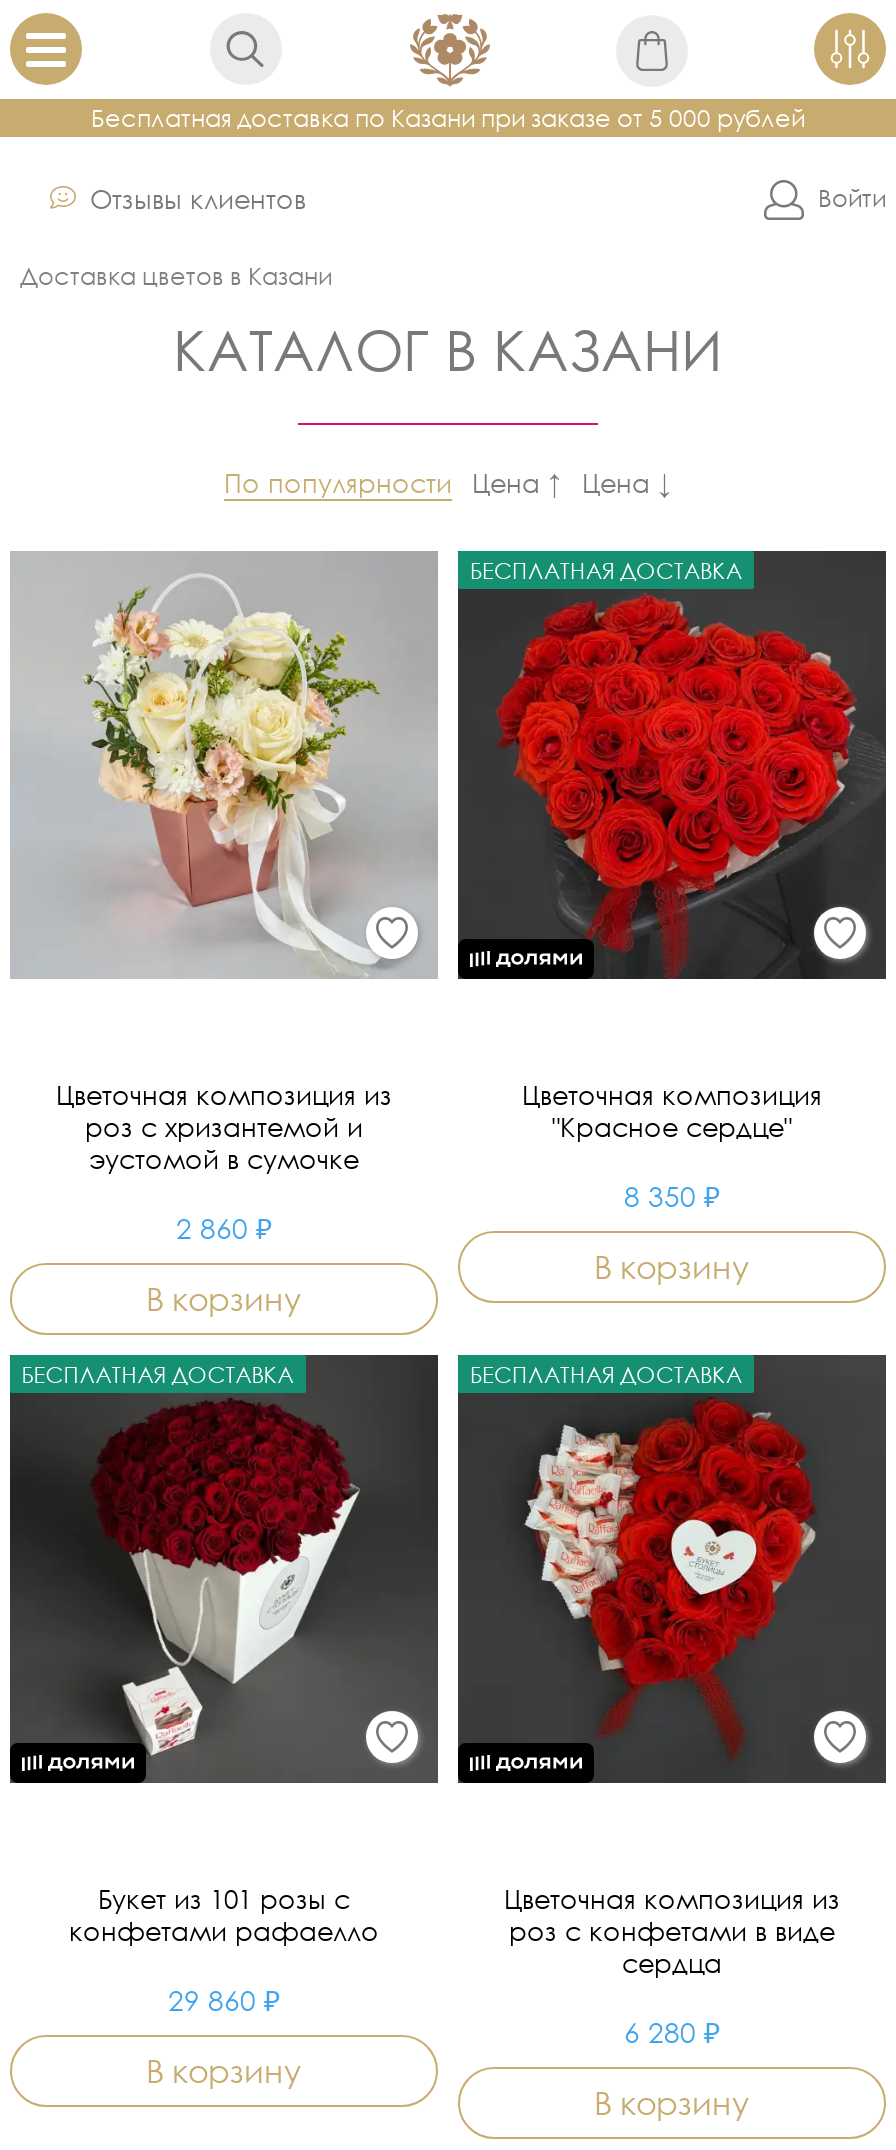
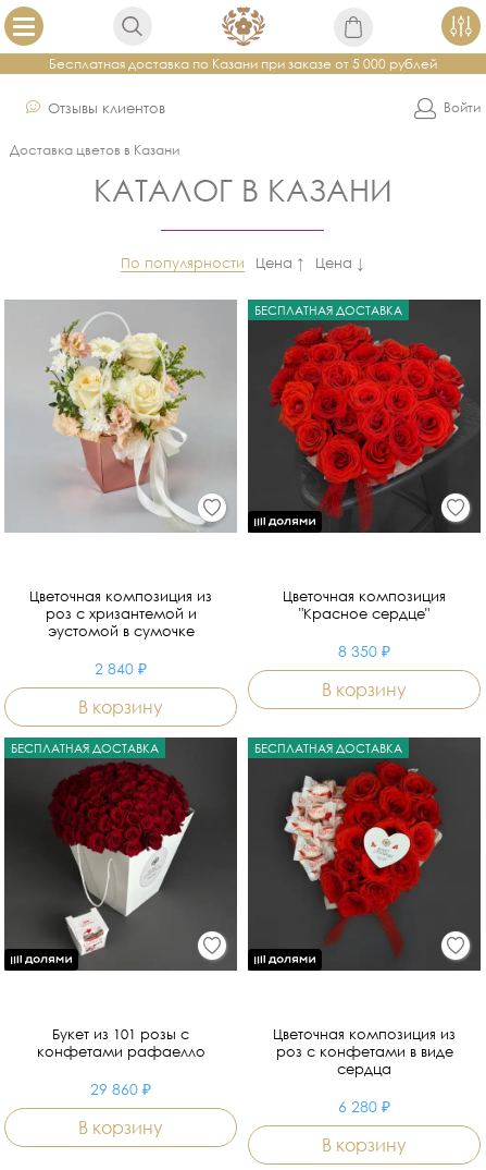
- 2 860 ₽
+ 2 840 ₽
